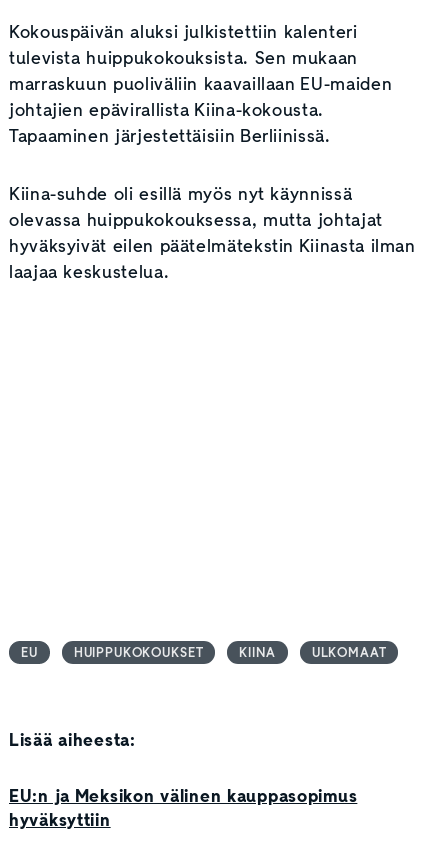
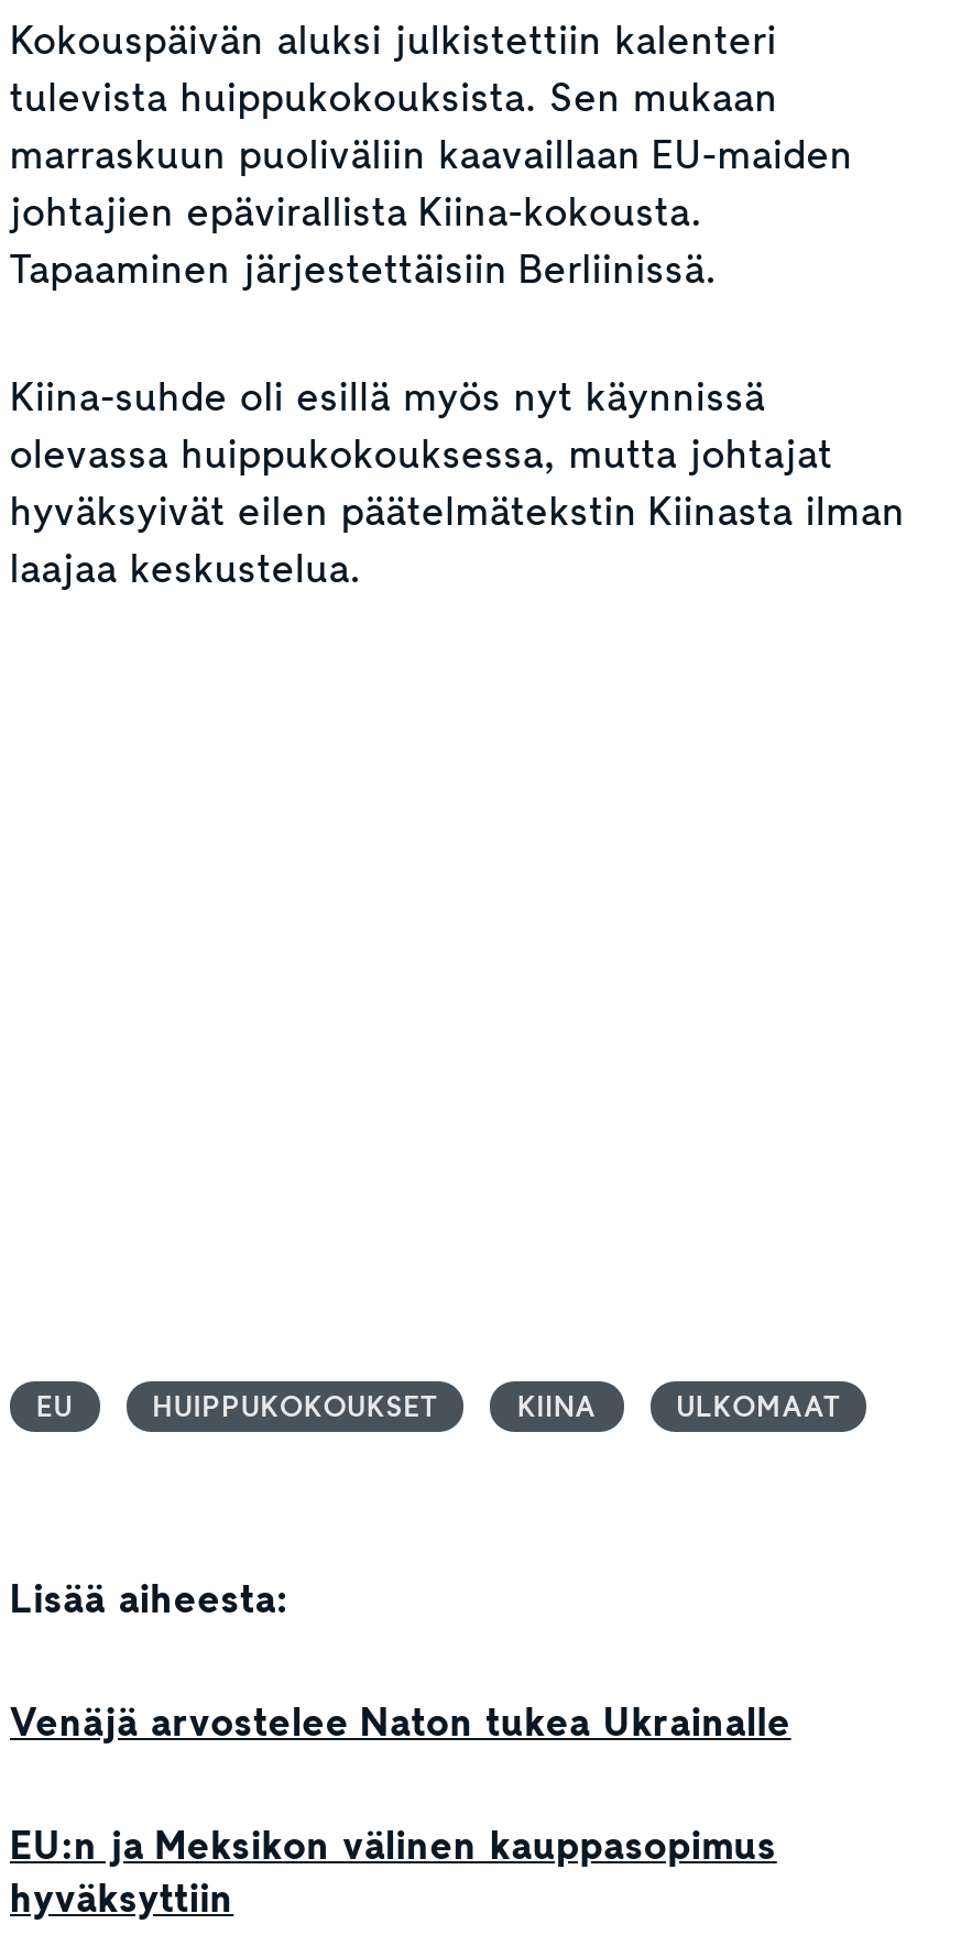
+ Venäjä arvostelee Naton tukea Ukrainalle
